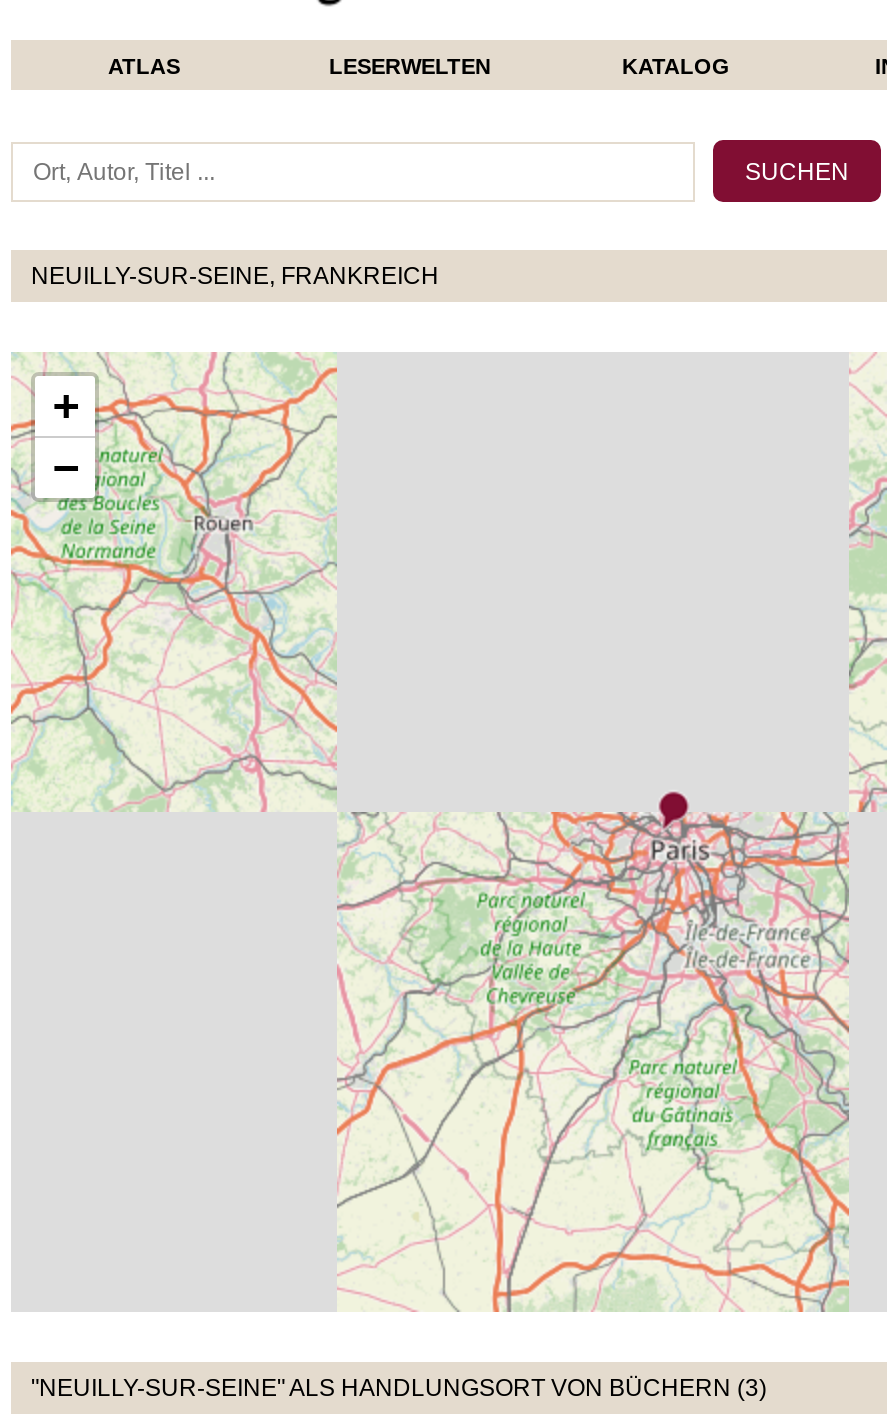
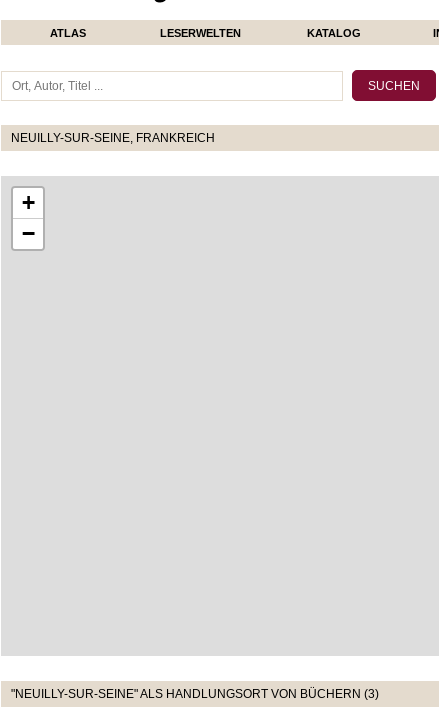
- [image]
